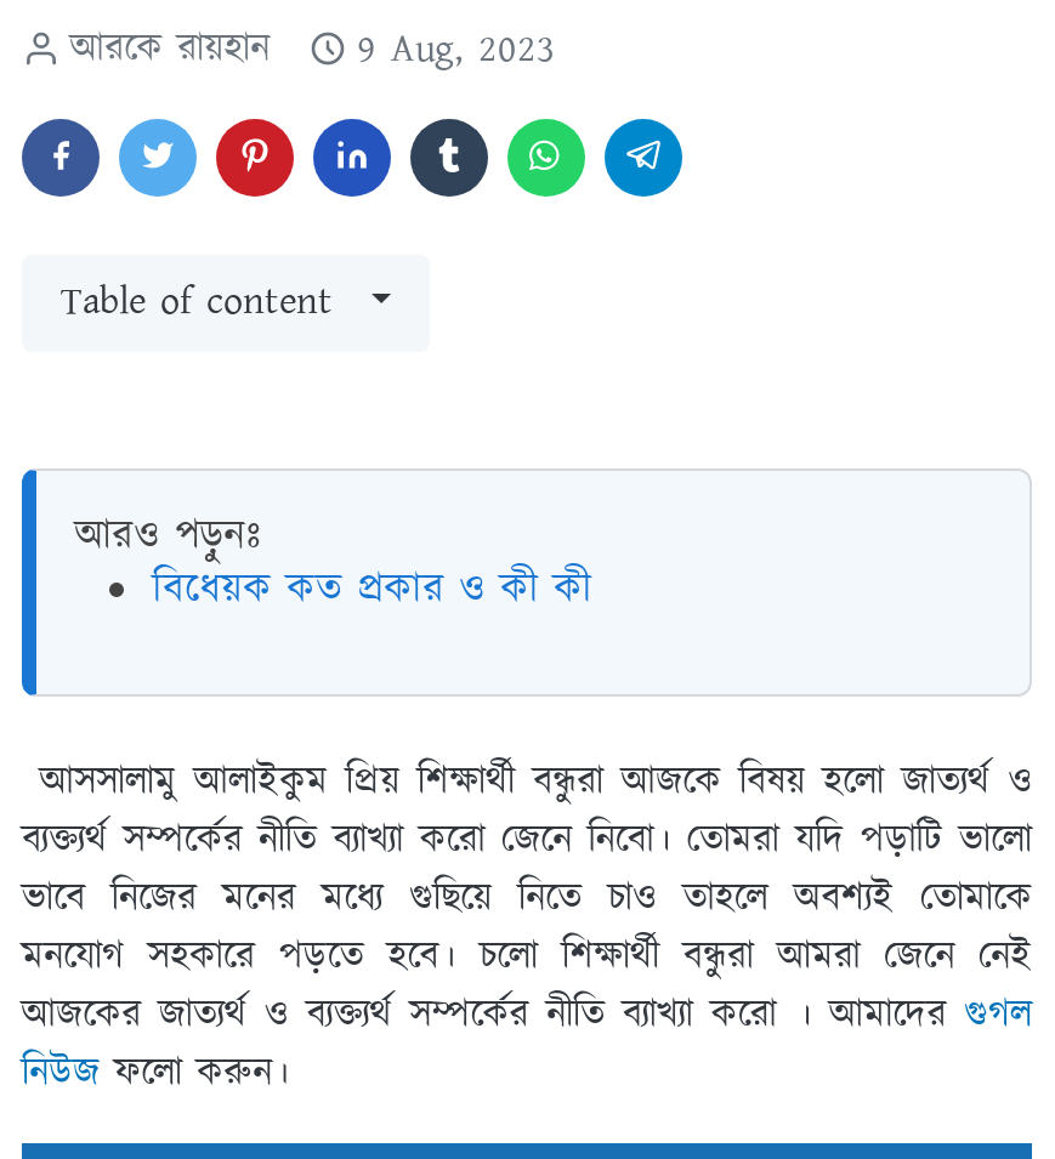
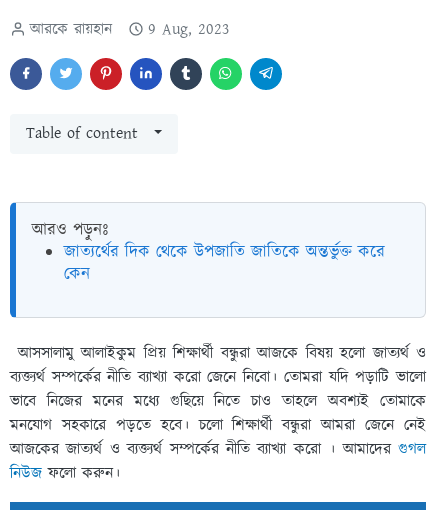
- বিধেয়ক কত প্রকার ও কী কী
+ জাত্যর্থের দিক থেকে উপজাতি জাতিকে অন্তর্ভুক্ত করে
+ কেন
